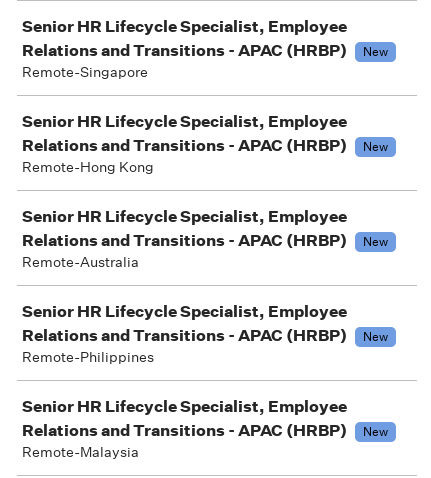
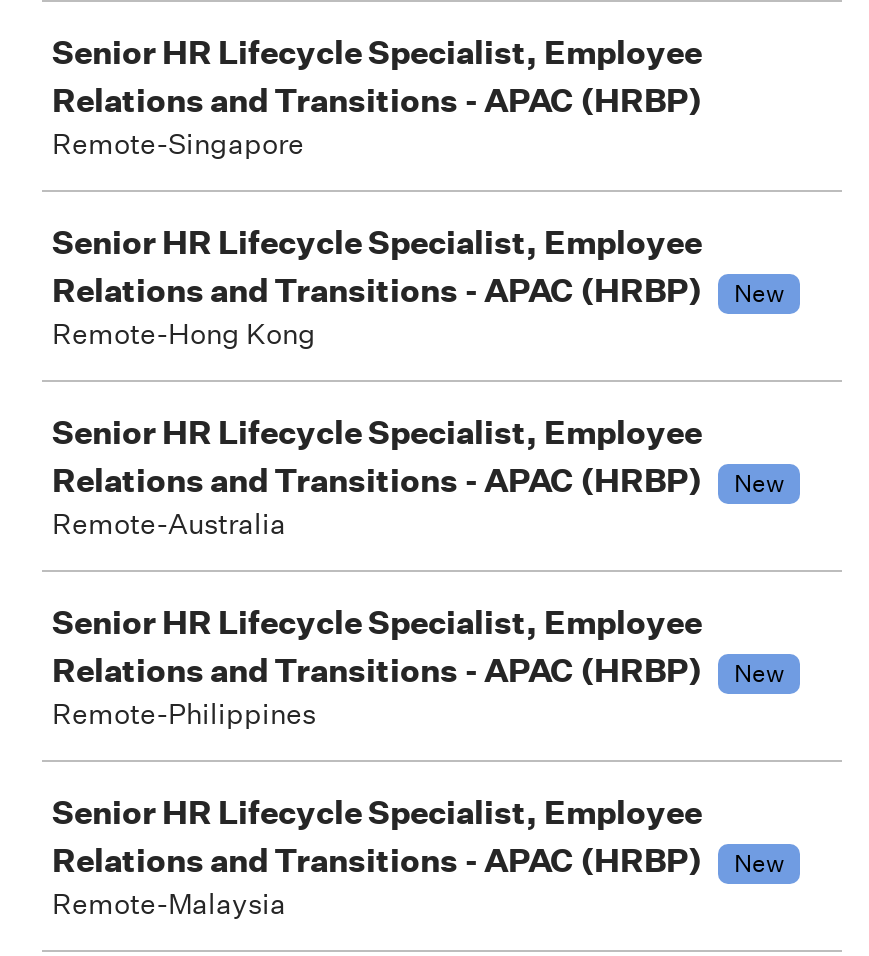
- New
